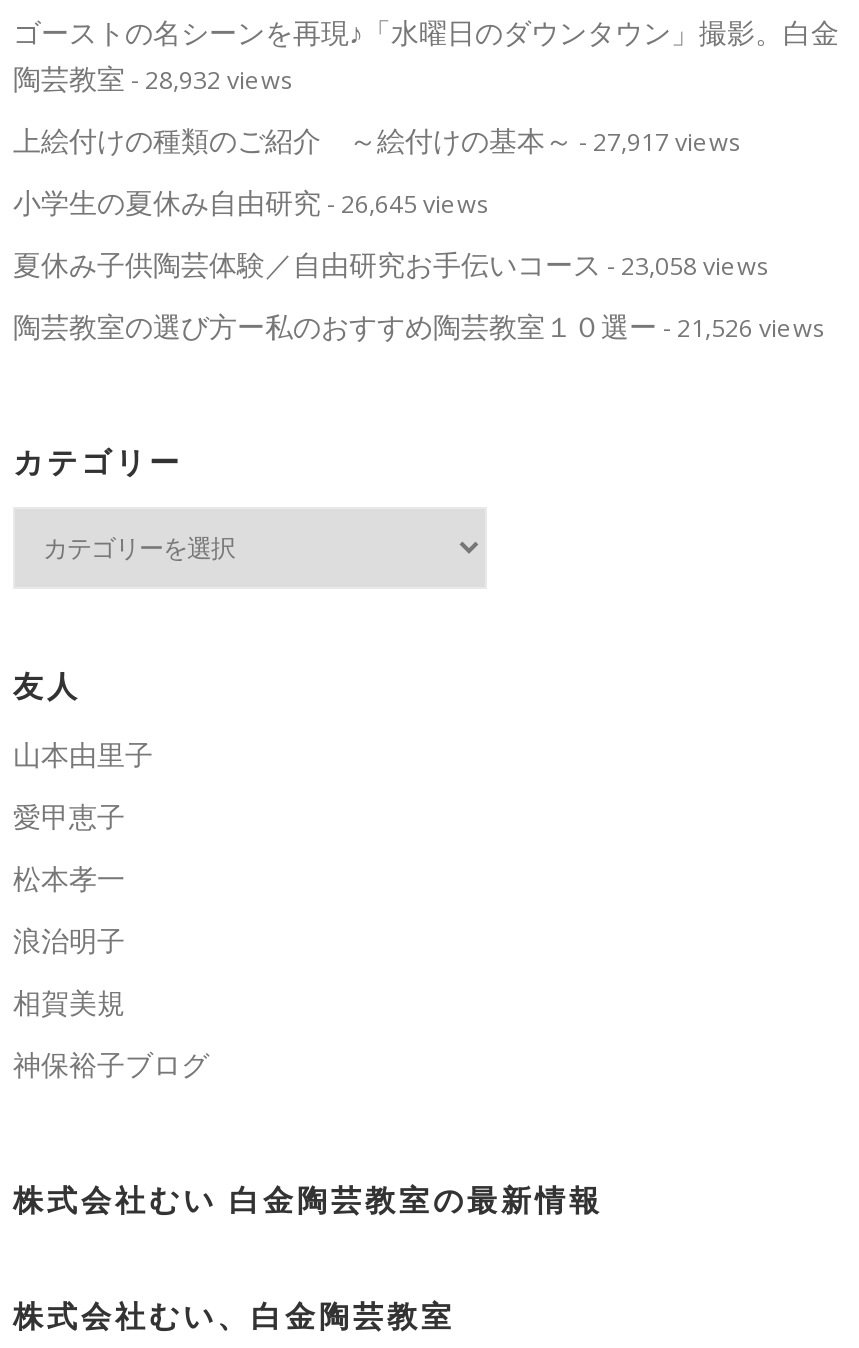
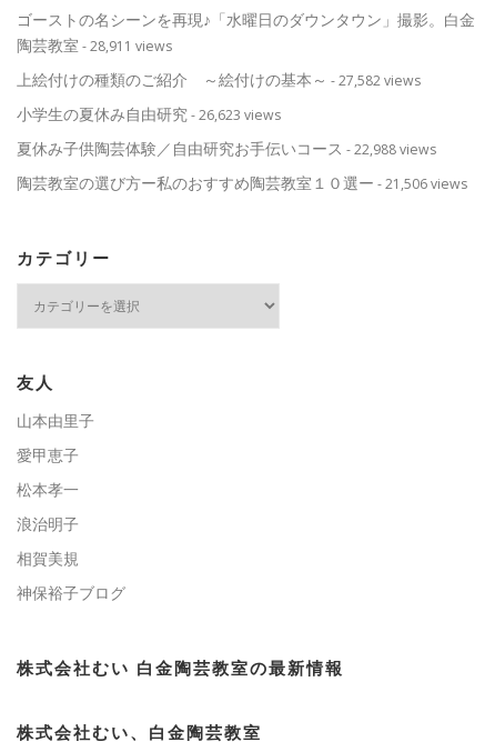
- 陶芸教室- 28,932 views
+ 陶芸教室- 28,911 views

- 上絵付けの種類のご紹介 ～絵付けの基本～- 27,917 views
+ 上絵付けの種類のご紹介 ～絵付けの基本～- 27,582 views

- 小学生の夏休み自由研究- 26,645 views
+ 小学生の夏休み自由研究- 26,623 views

- 夏休み子供陶芸体験／自由研究お手伝いコース- 23,058 views
+ 夏休み子供陶芸体験／自由研究お手伝いコース- 22,988 views

- 陶芸教室の選び方ー私のおすすめ陶芸教室１０選ー- 21,526 views
+ 陶芸教室の選び方ー私のおすすめ陶芸教室１０選ー- 21,506 views
